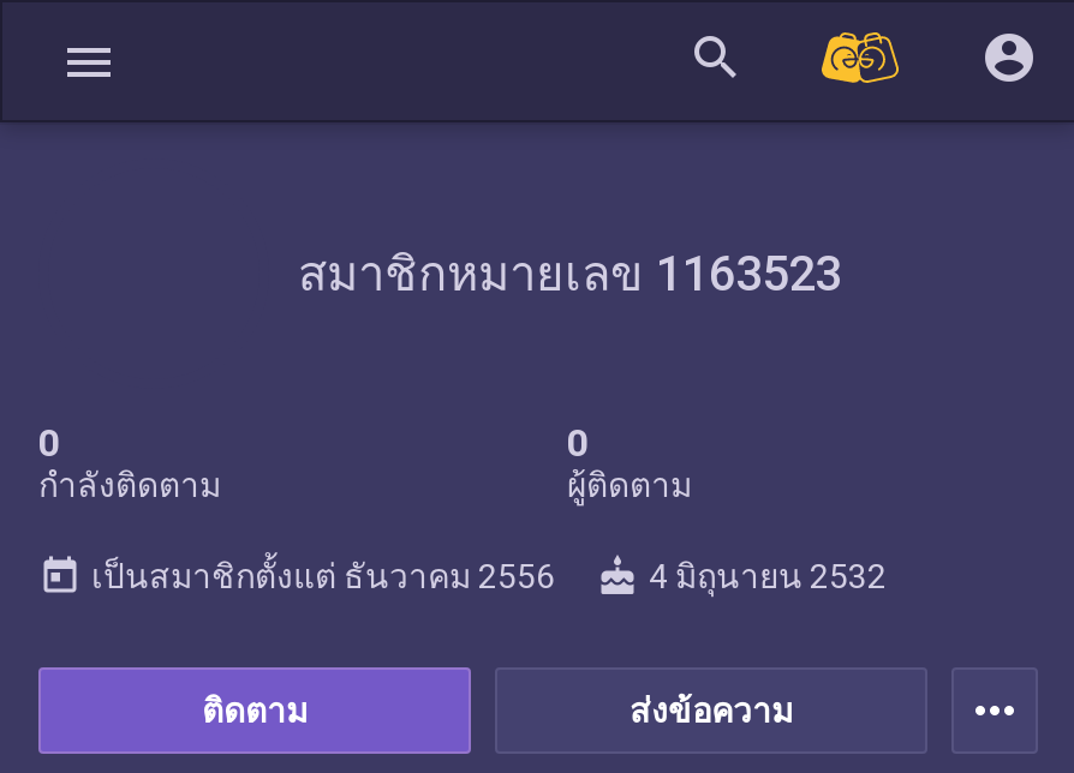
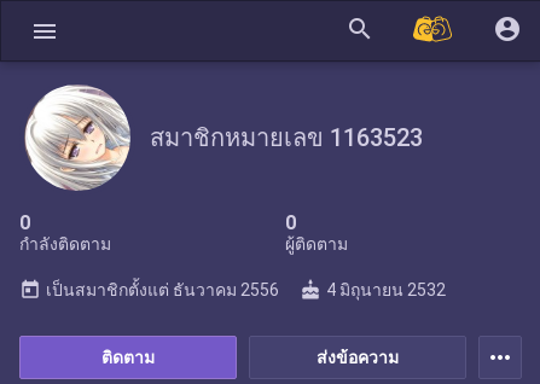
+ [image]
